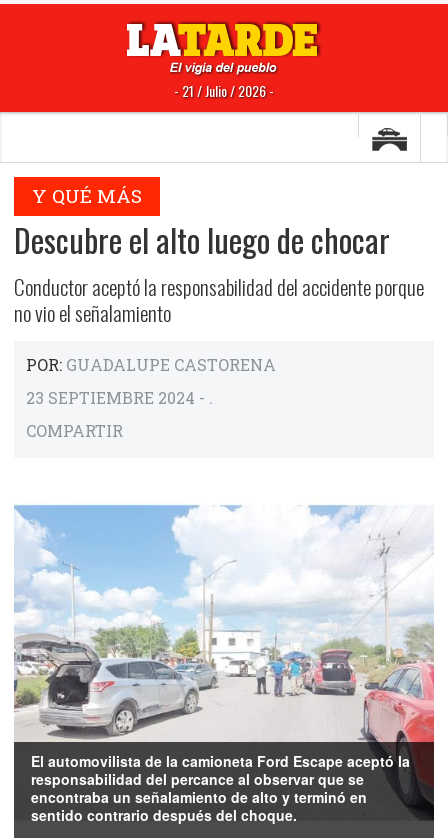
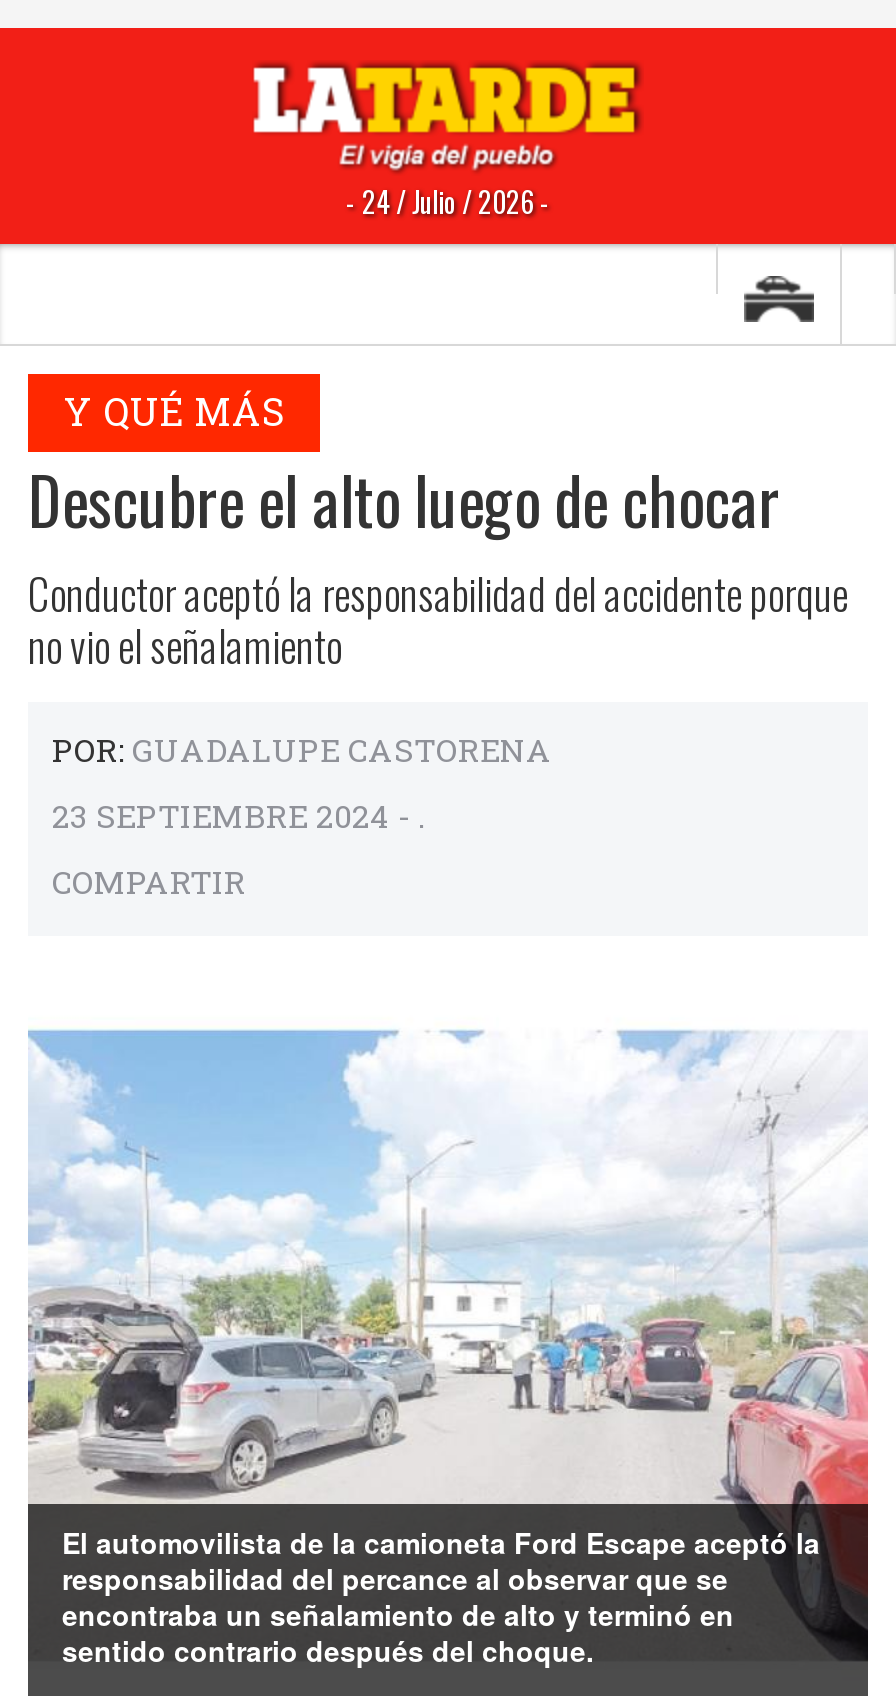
- - 21 / Julio / 2026 -
+ - 24 / Julio / 2026 -
